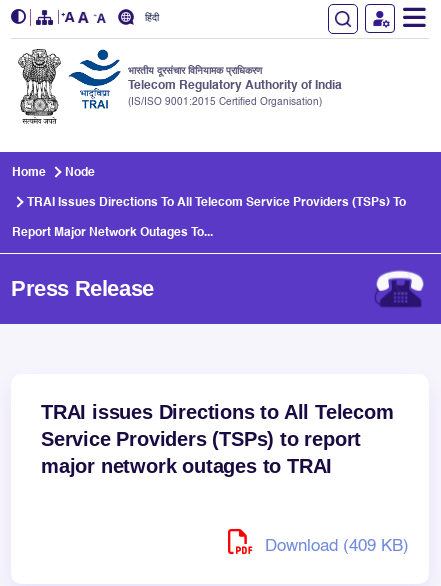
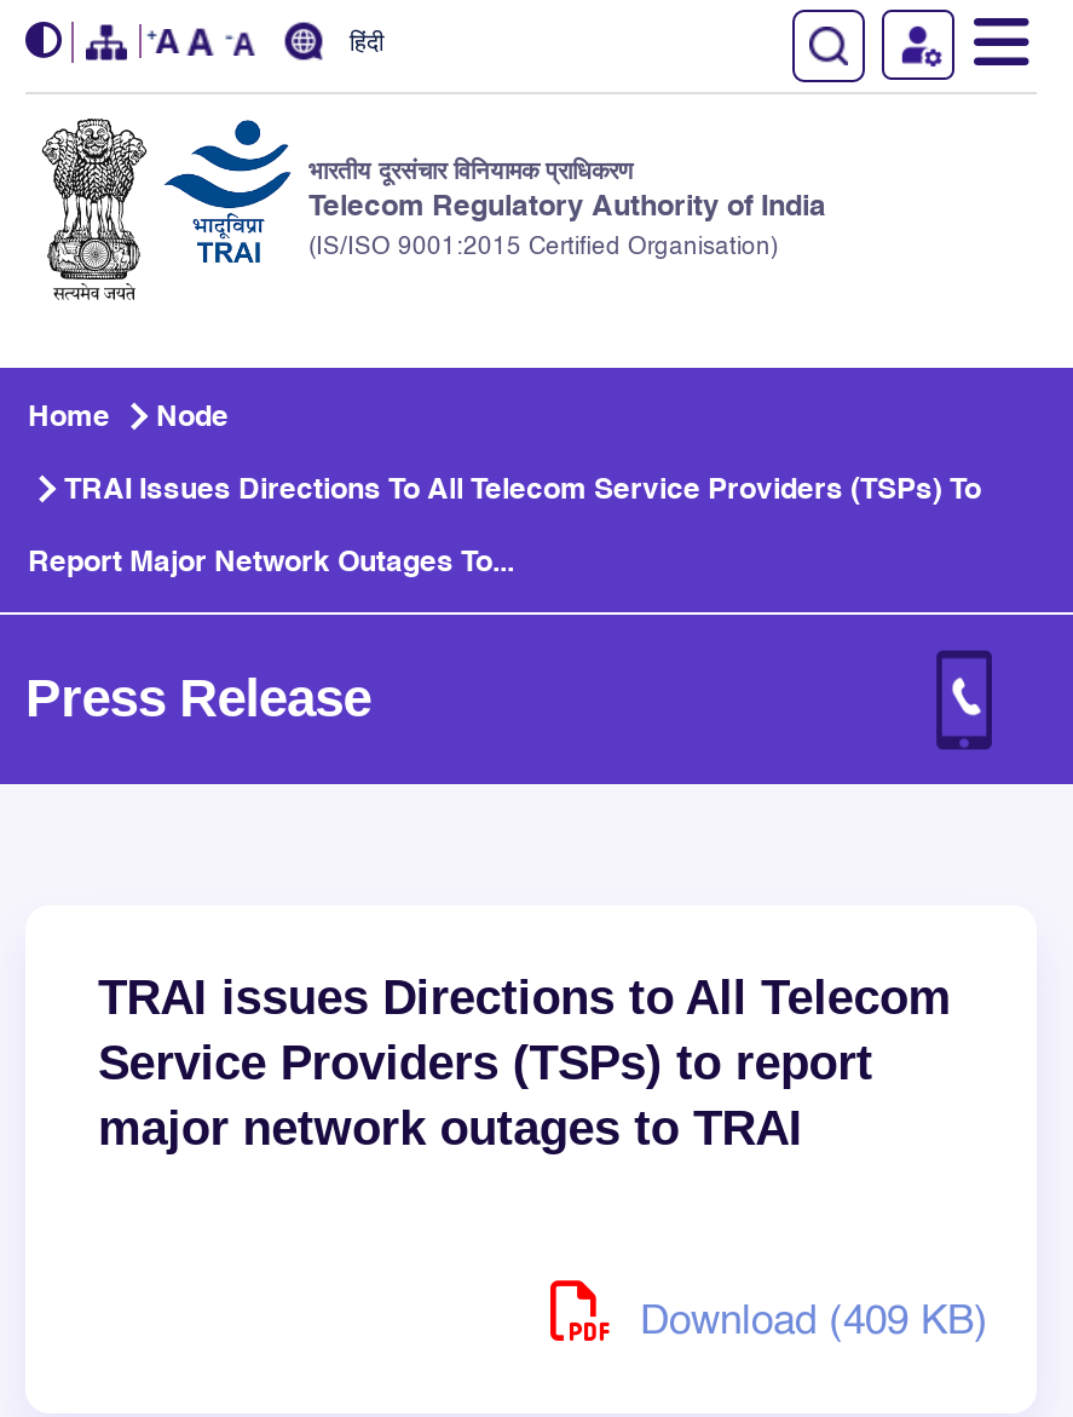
- [image]
+ [image]
